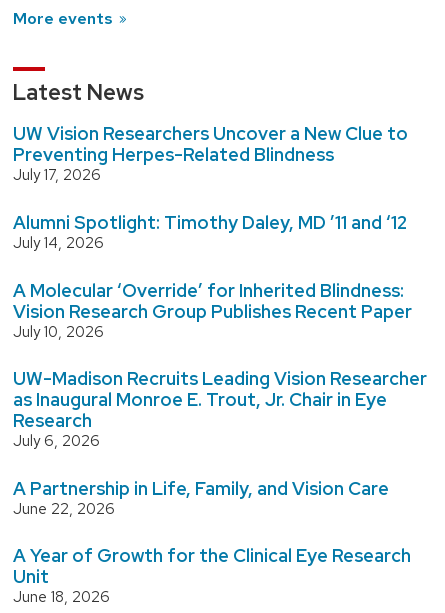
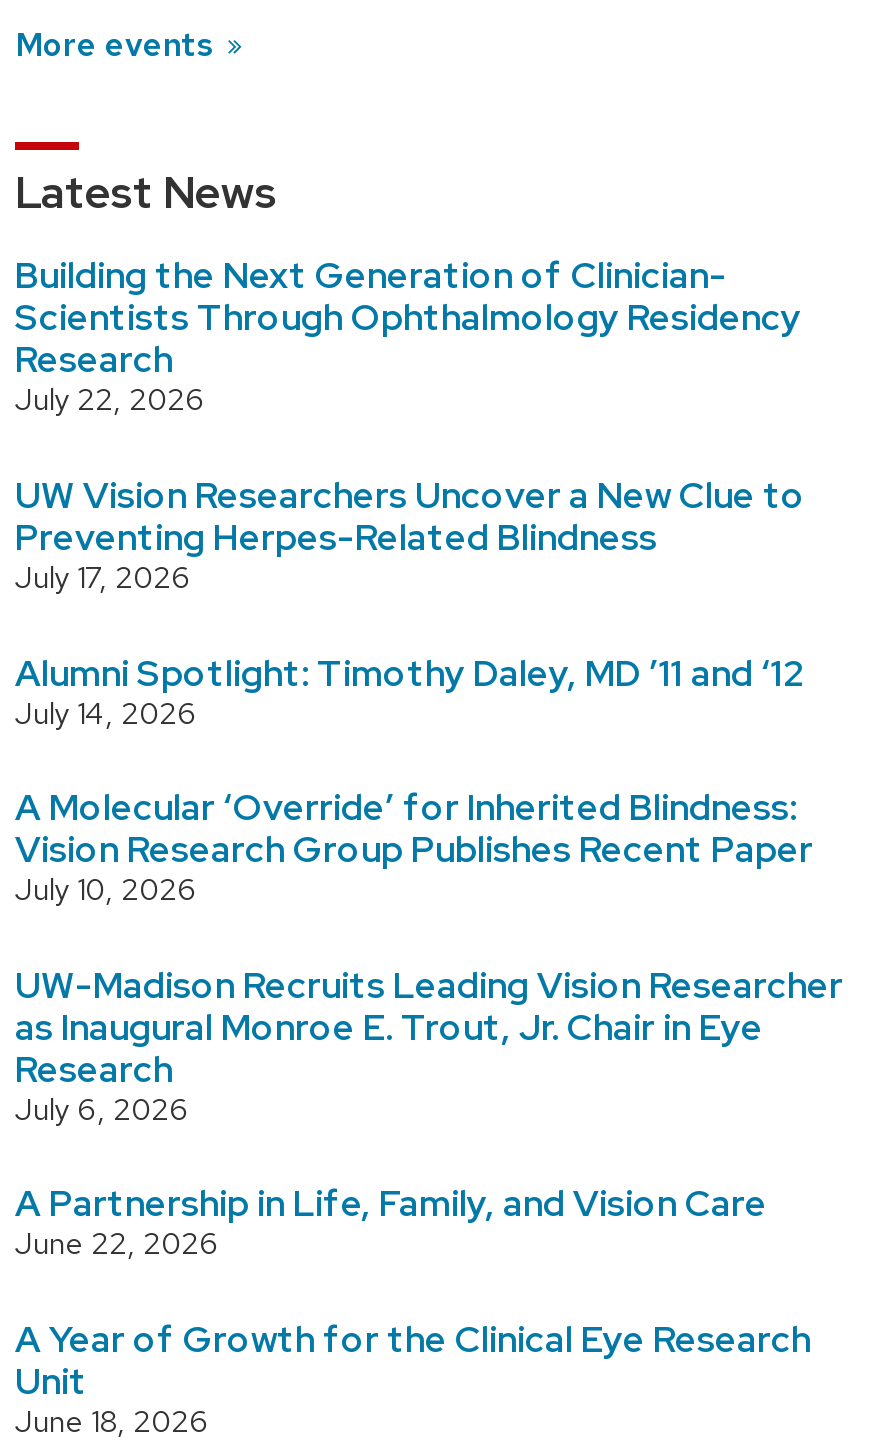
+ Building the Next Generation of Clinician-
+ Scientists Through Ophthalmology Residency
+ Research
+ July 22, 2026
